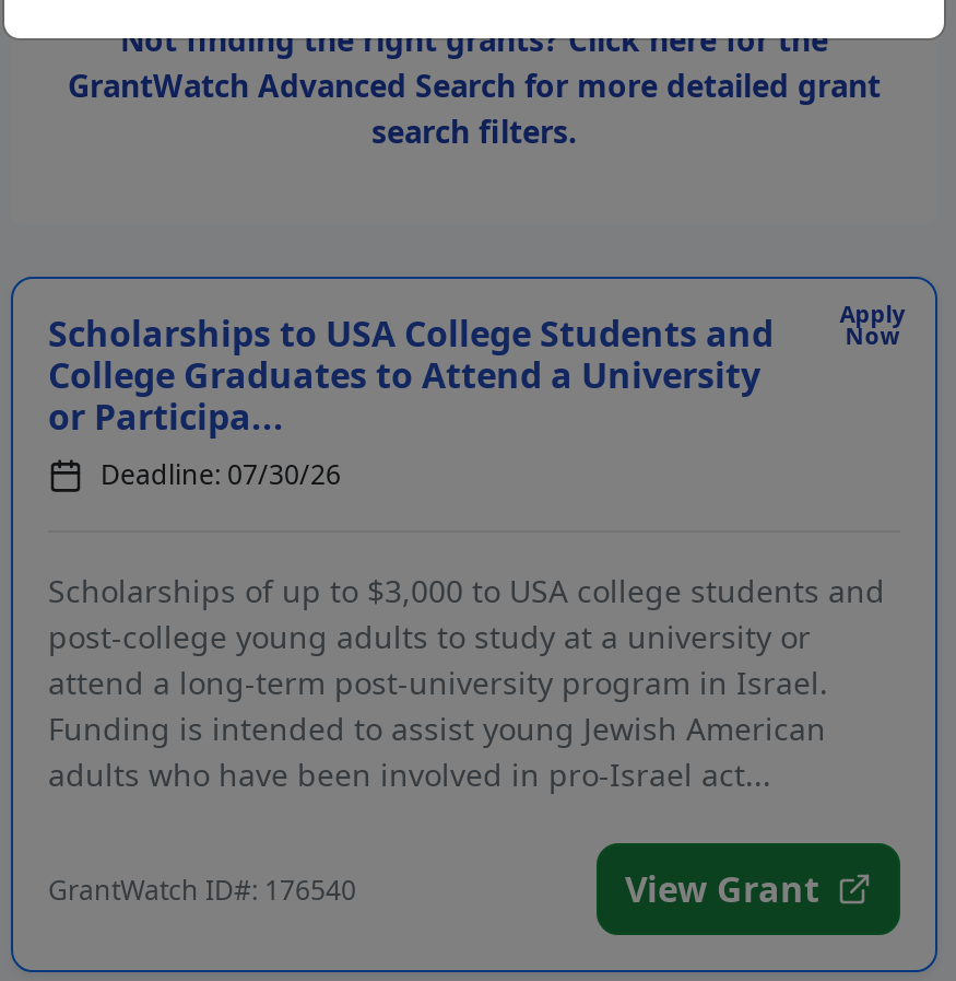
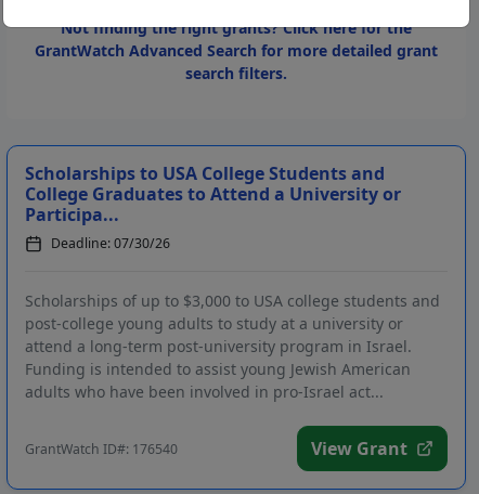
- Apply
- Now
